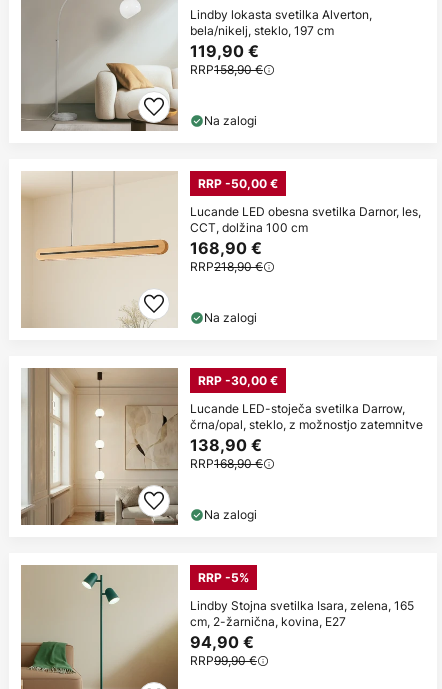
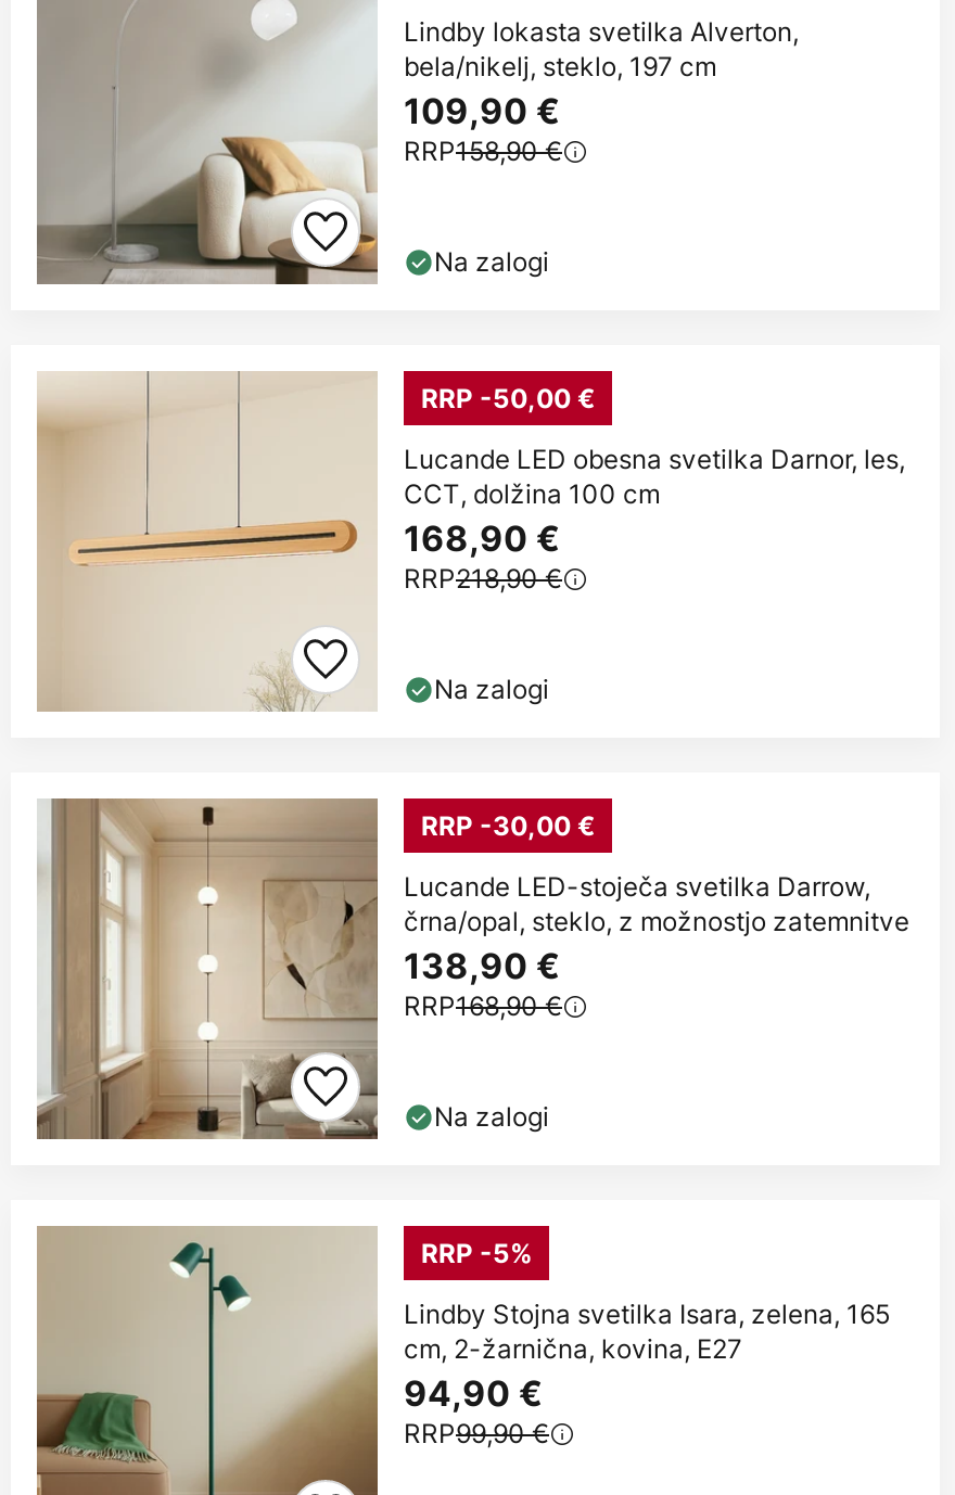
- 119,90 €
+ 109,90 €
